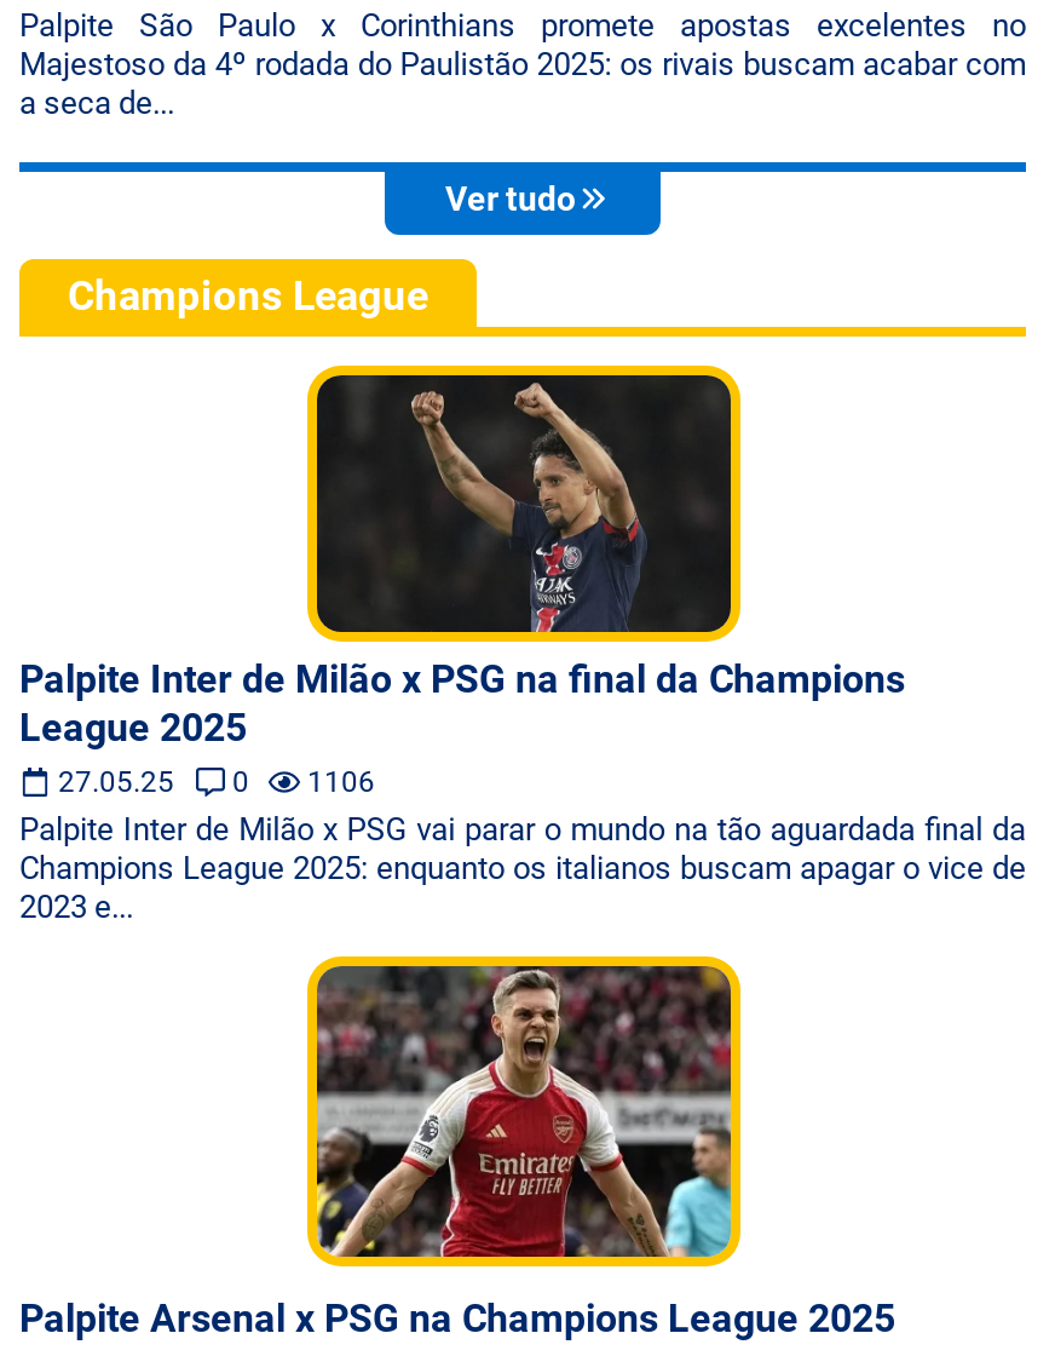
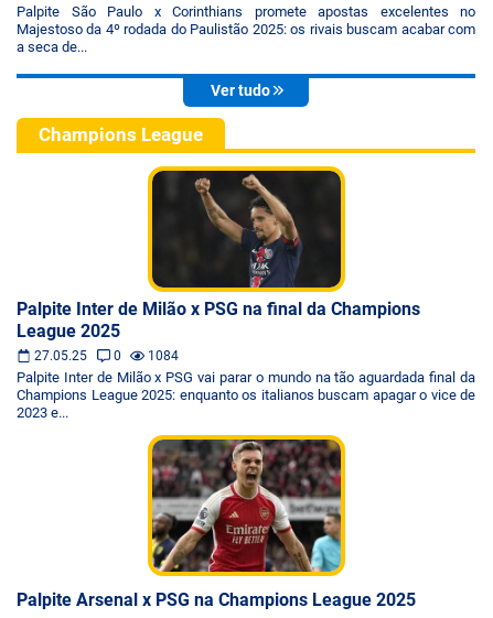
- 27.05.25 0 1106
+ 27.05.25 0 1084
